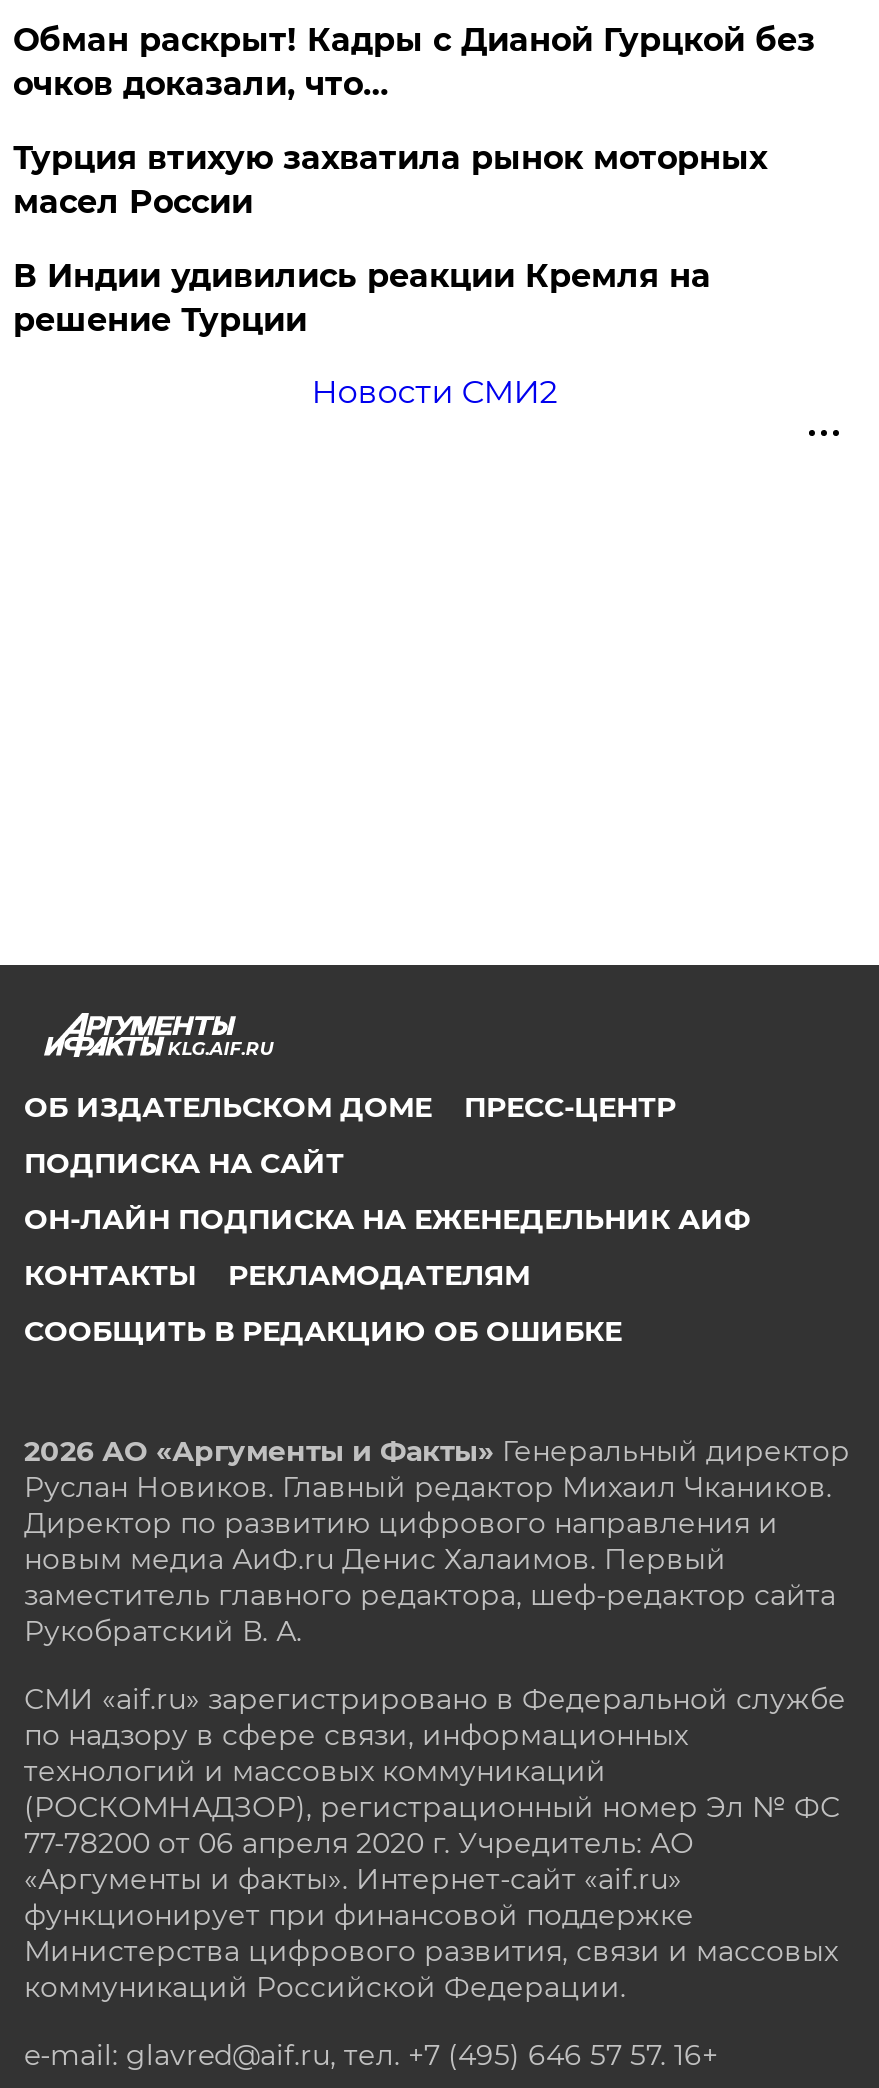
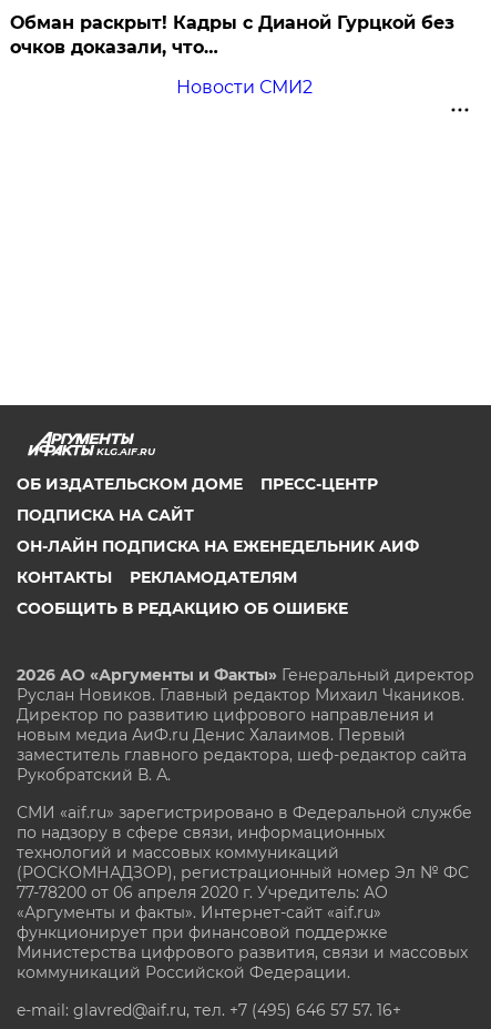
- Турция втихую захватила рынок моторных
- масел России
- В Индии удивились реакции Кремля на
- решение Турции
